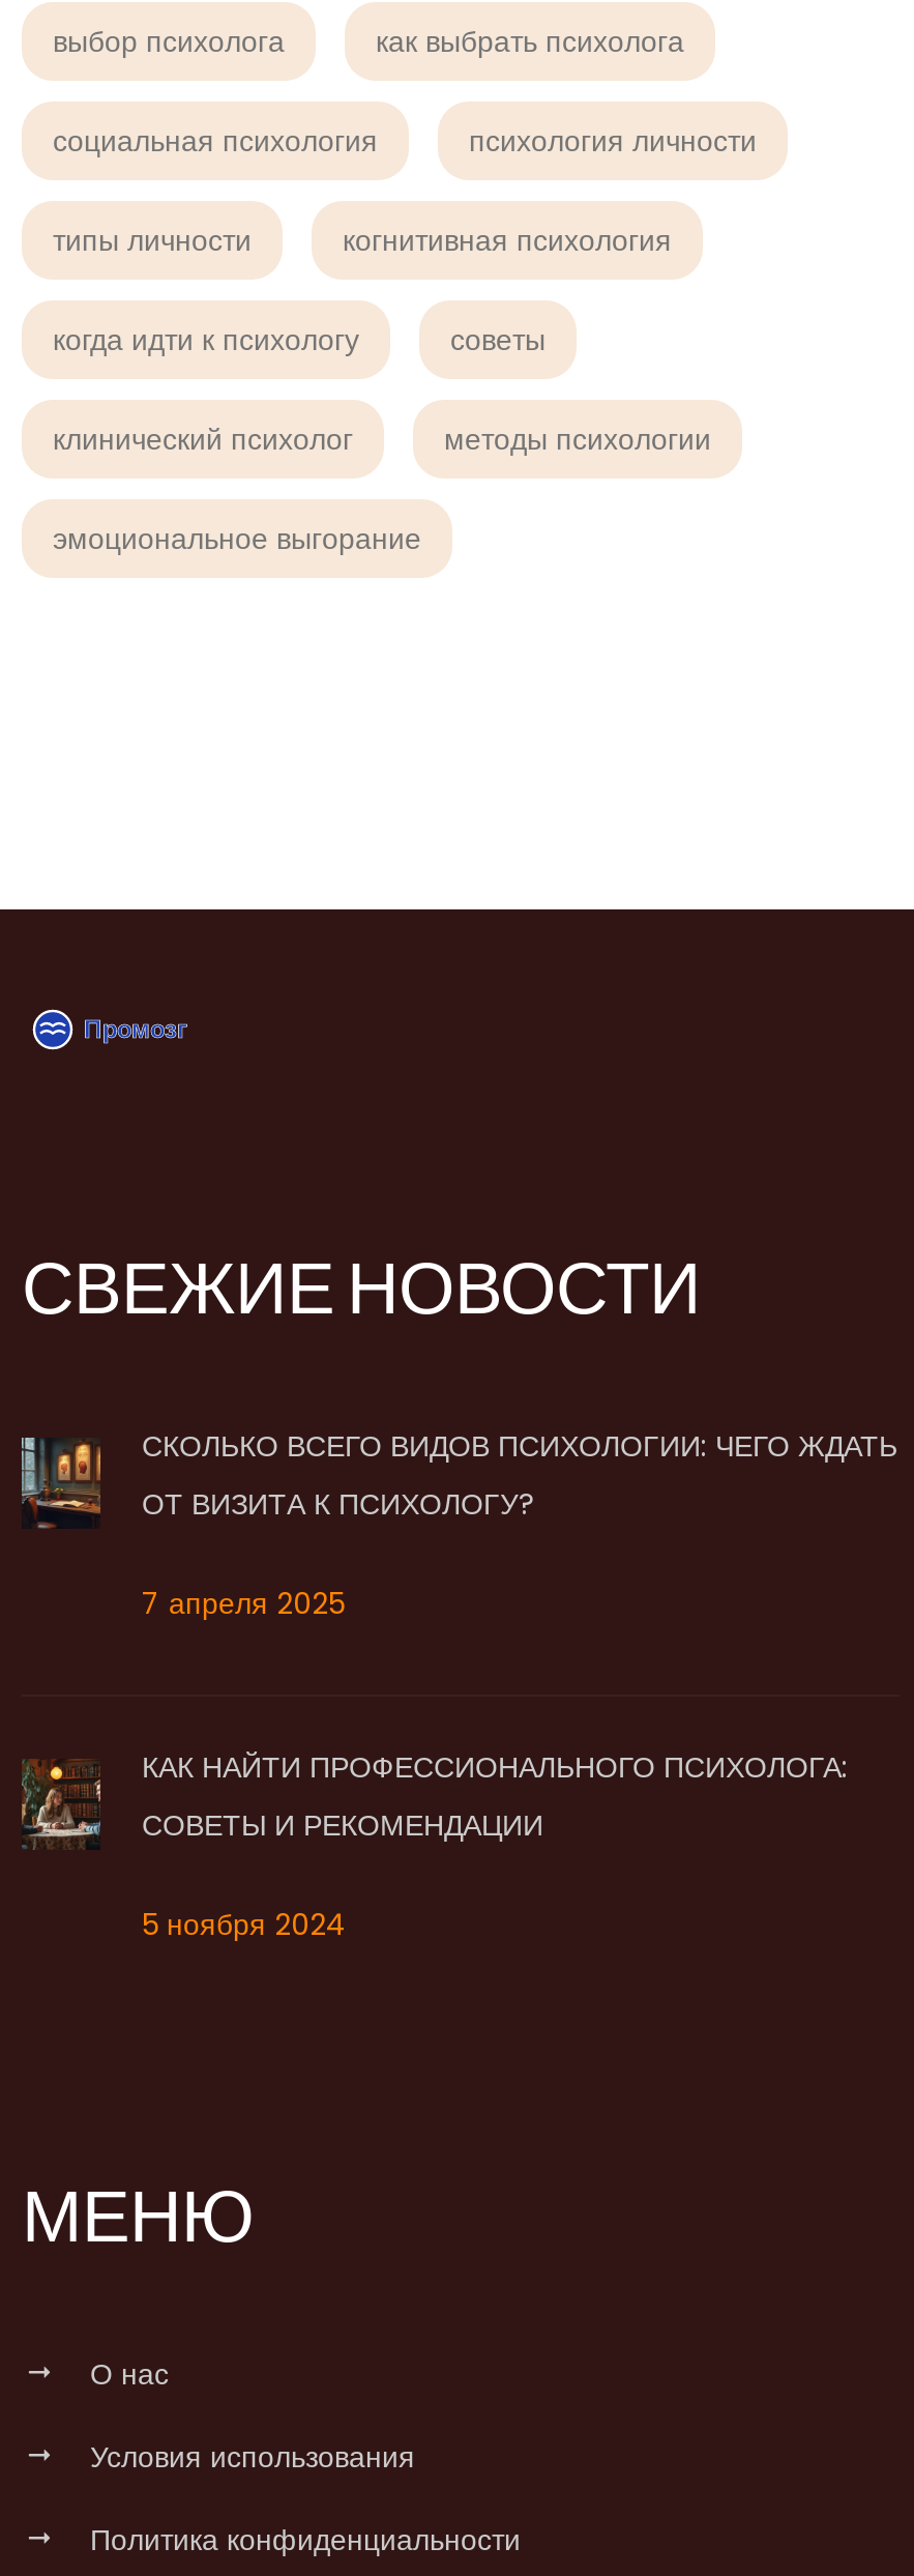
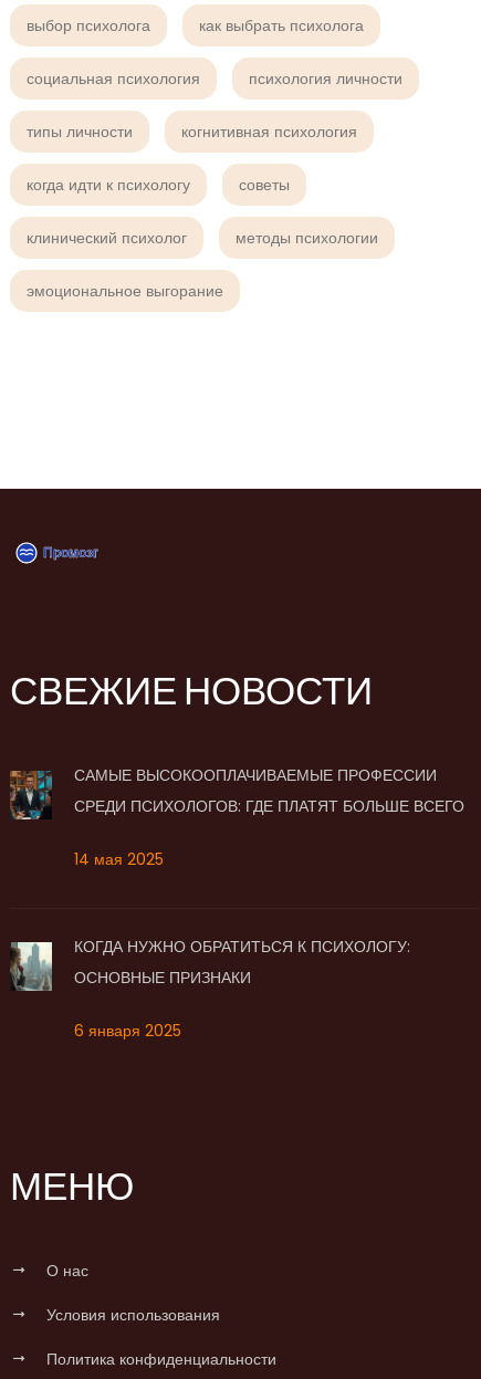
- [image]
- СКОЛЬКО ВСЕГО ВИДОВ ПСИХОЛОГИИ: ЧЕГО ЖДАТЬ
- ОТ ВИЗИТА К ПСИХОЛОГУ?
+ [image]
+ САМЫЕ ВЫСОКООПЛАЧИВАЕМЫЕ ПРОФЕССИИ
+ СРЕДИ ПСИХОЛОГОВ: ГДЕ ПЛАТЯТ БОЛЬШЕ ВСЕГО

- 7 апреля 2025
+ 14 мая 2025

- [image]
- КАК НАЙТИ ПРОФЕССИОНАЛЬНОГО ПСИХОЛОГА:
- СОВЕТЫ И РЕКОМЕНДАЦИИ
+ [image]
+ КОГДА НУЖНО ОБРАТИТЬСЯ К ПСИХОЛОГУ:
+ ОСНОВНЫЕ ПРИЗНАКИ

- 5 ноября 2024
+ 6 января 2025
